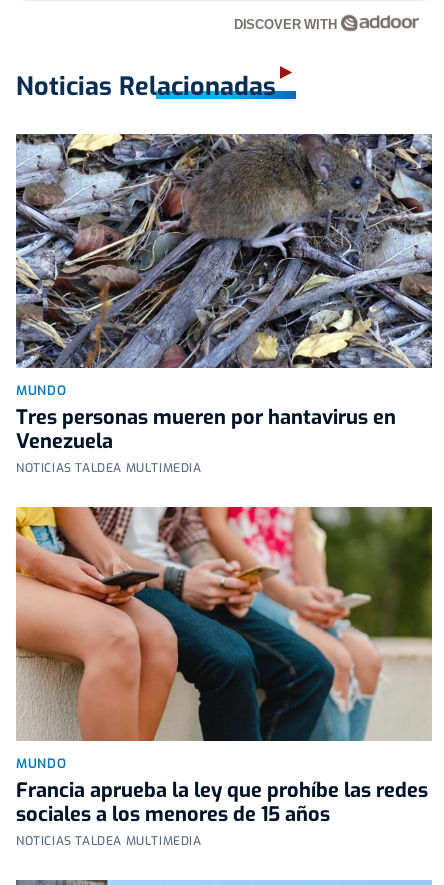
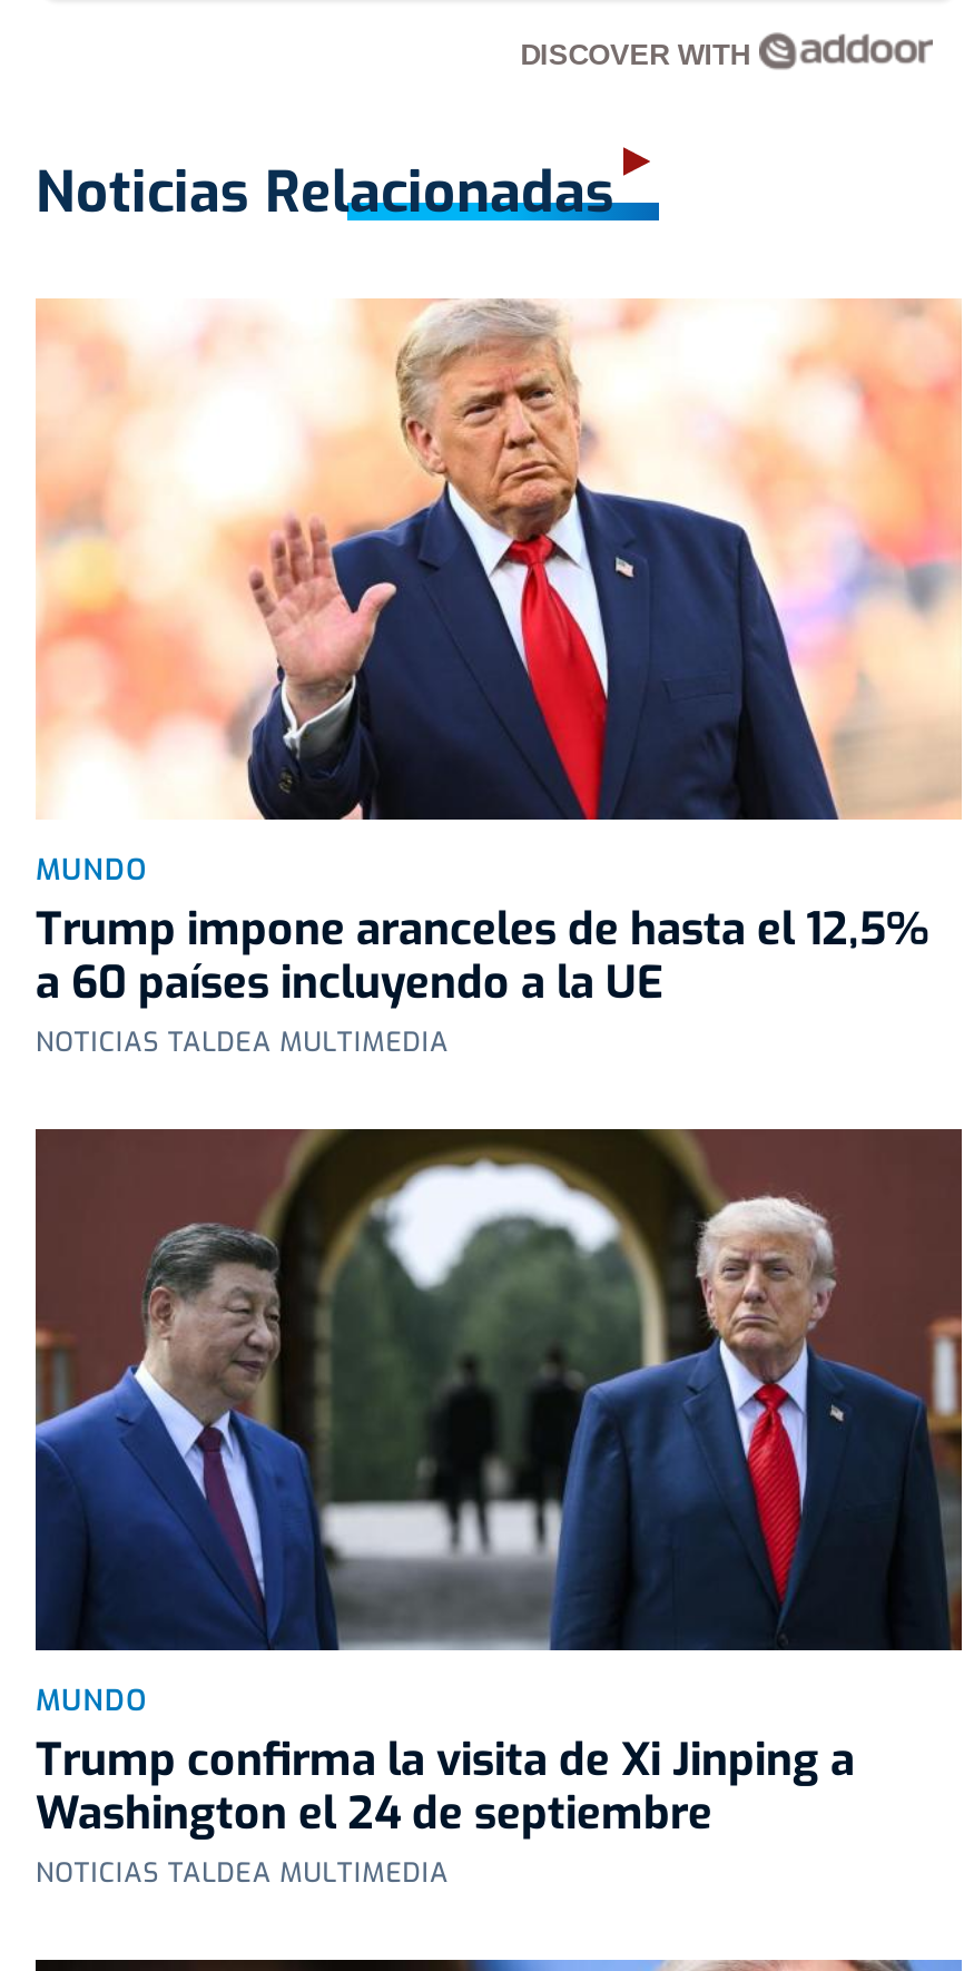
- [image]
- Tres personas mueren por hantavirus en
- Venezuela
+ [image]
+ Trump impone aranceles de hasta el 12,5%
+ a 60 países incluyendo a la UE

- [image]
- Francia aprueba la ley que prohíbe las redes
- sociales a los menores de 15 años
+ [image]
+ Trump confirma la visita de Xi Jinping a
+ Washington el 24 de septiembre
